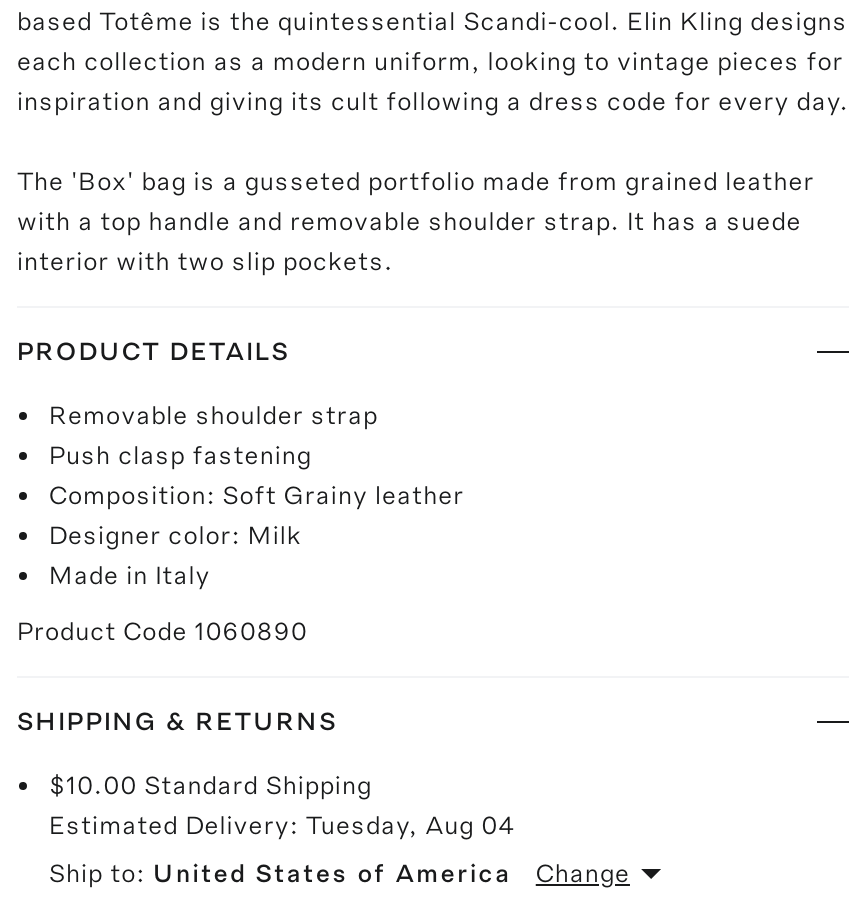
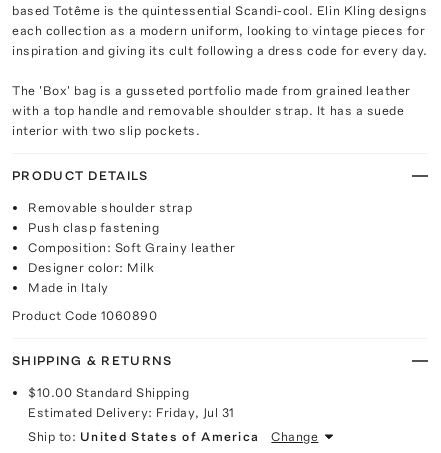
- Estimated Delivery: Tuesday, Aug 04
+ Estimated Delivery: Friday, Jul 31
